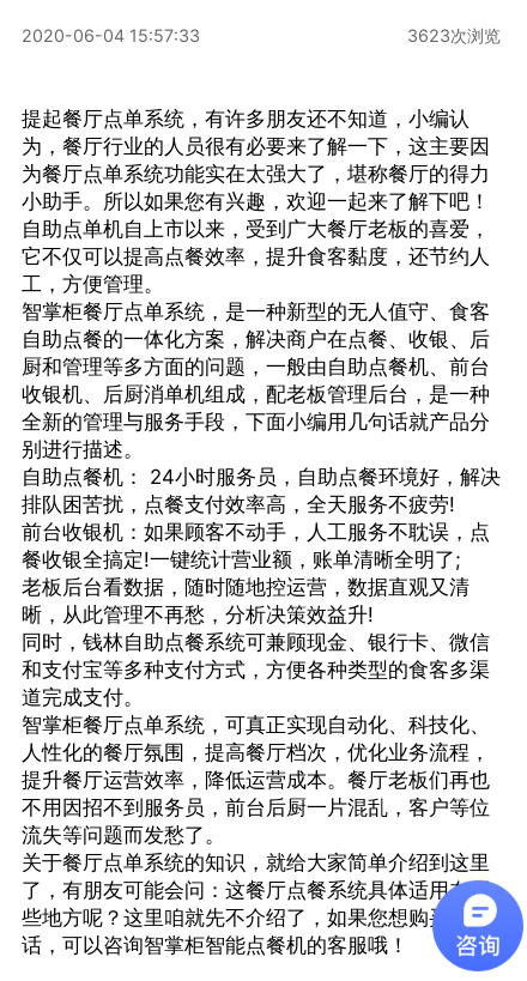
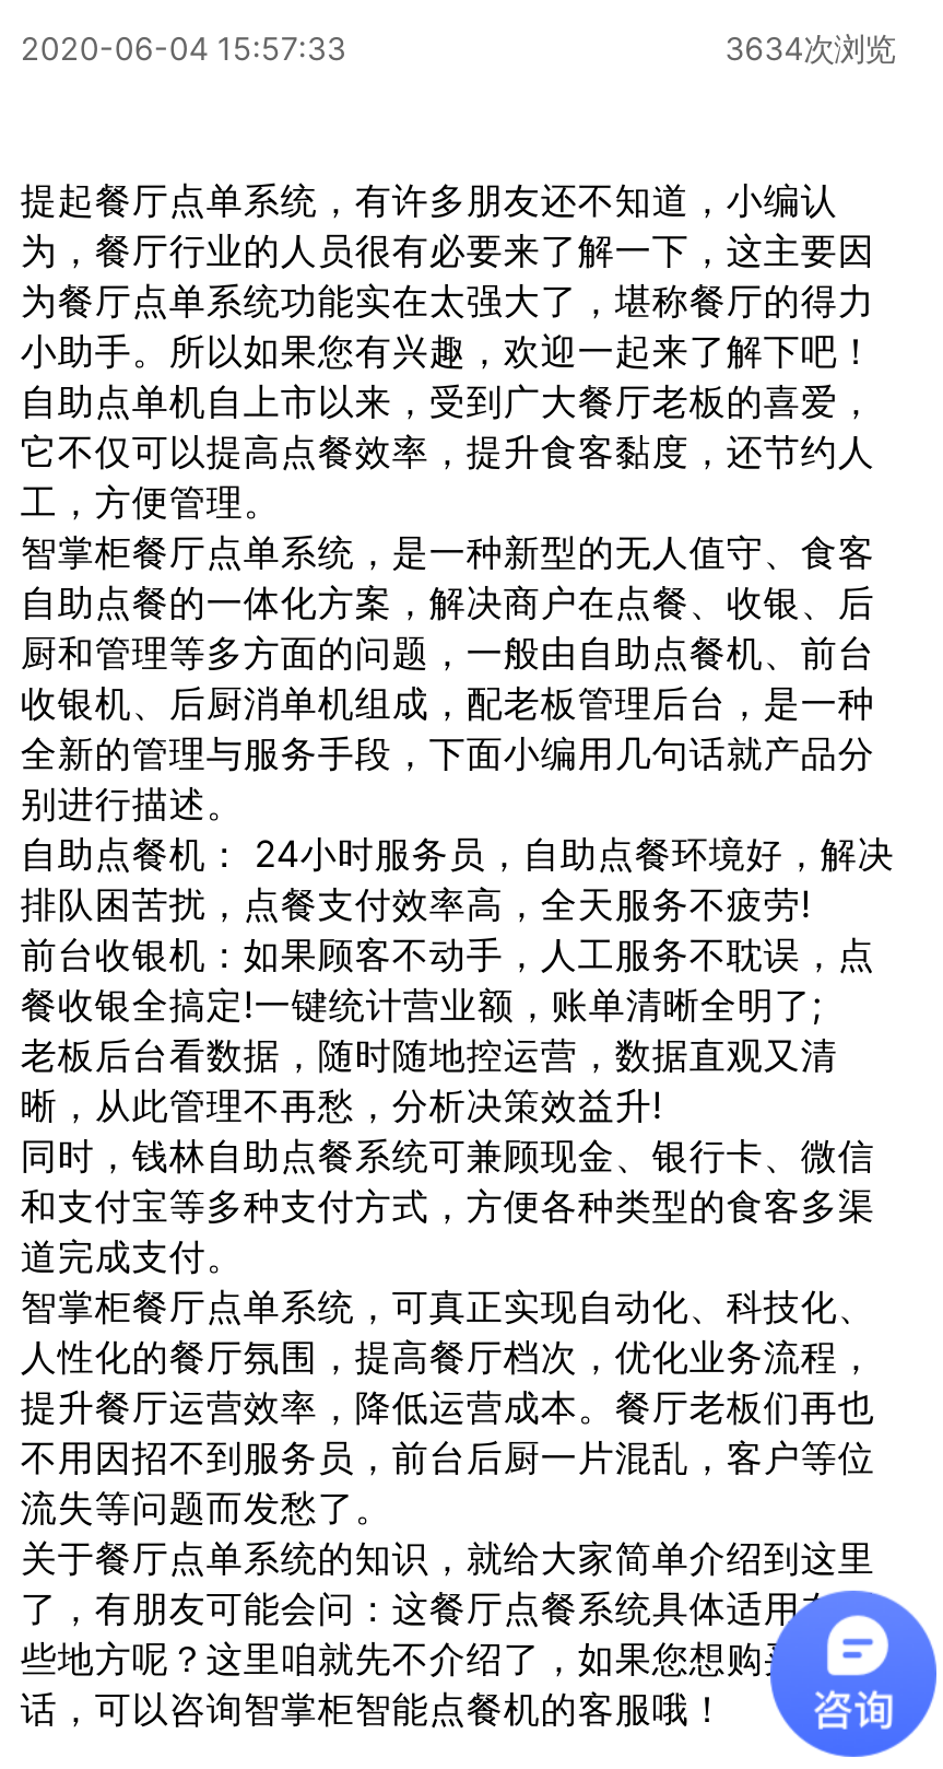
- 3623次浏览
+ 3634次浏览
